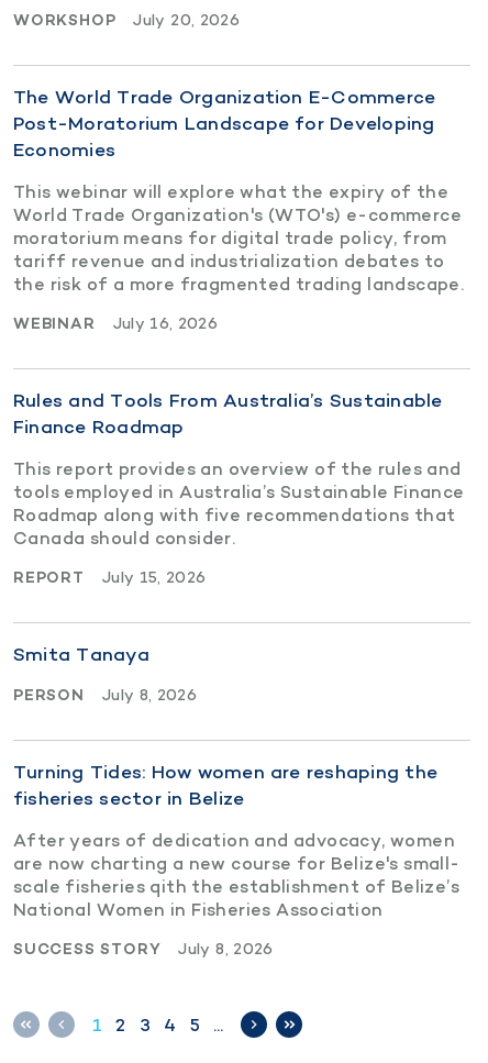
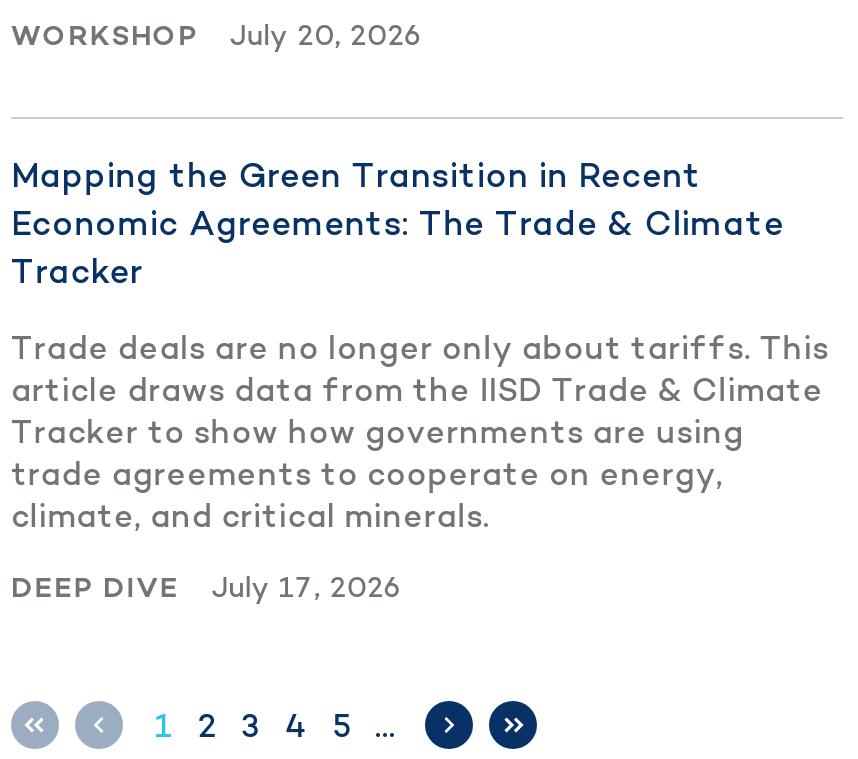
- The World Trade Organization E-Commerce
- Post-Moratorium Landscape for Developing
- Economies
- This webinar will explore what the expiry of the
- World Trade Organization's (WTO's) e-commerce
- moratorium means for digital trade policy, from
- tariff revenue and industrialization debates to
- the risk of a more fragmented trading landscape.
- WEBINAR
- July 16, 2026
- Rules and Tools From Australia’s Sustainable
- Finance Roadmap
- This report provides an overview of the rules and
- tools employed in Australia’s Sustainable Finance
- Roadmap along with five recommendations that
- Canada should consider.
- REPORT
- July 15, 2026
- Smita Tanaya
- PERSON
- July 8, 2026
- Turning Tides: How women are reshaping the
- fisheries sector in Belize
- After years of dedication and advocacy, women
- are now charting a new course for Belize's small-
- scale fisheries qith the establishment of Belize’s
- National Women in Fisheries Association
- SUCCESS STORY
- July 8, 2026
+ Mapping the Green Transition in Recent
+ Economic Agreements: The Trade & Climate
+ Tracker
+ Trade deals are no longer only about tariffs. This
+ article draws data from the IISD Trade & Climate
+ Tracker to show how governments are using
+ trade agreements to cooperate on energy,
+ climate, and critical minerals.
+ DEEP DIVE
+ July 17, 2026
